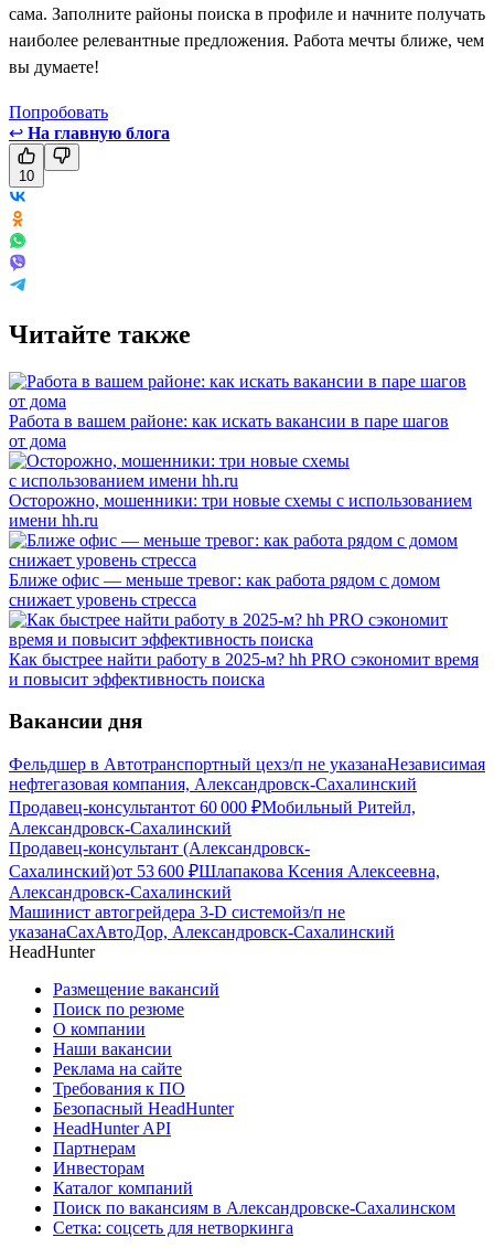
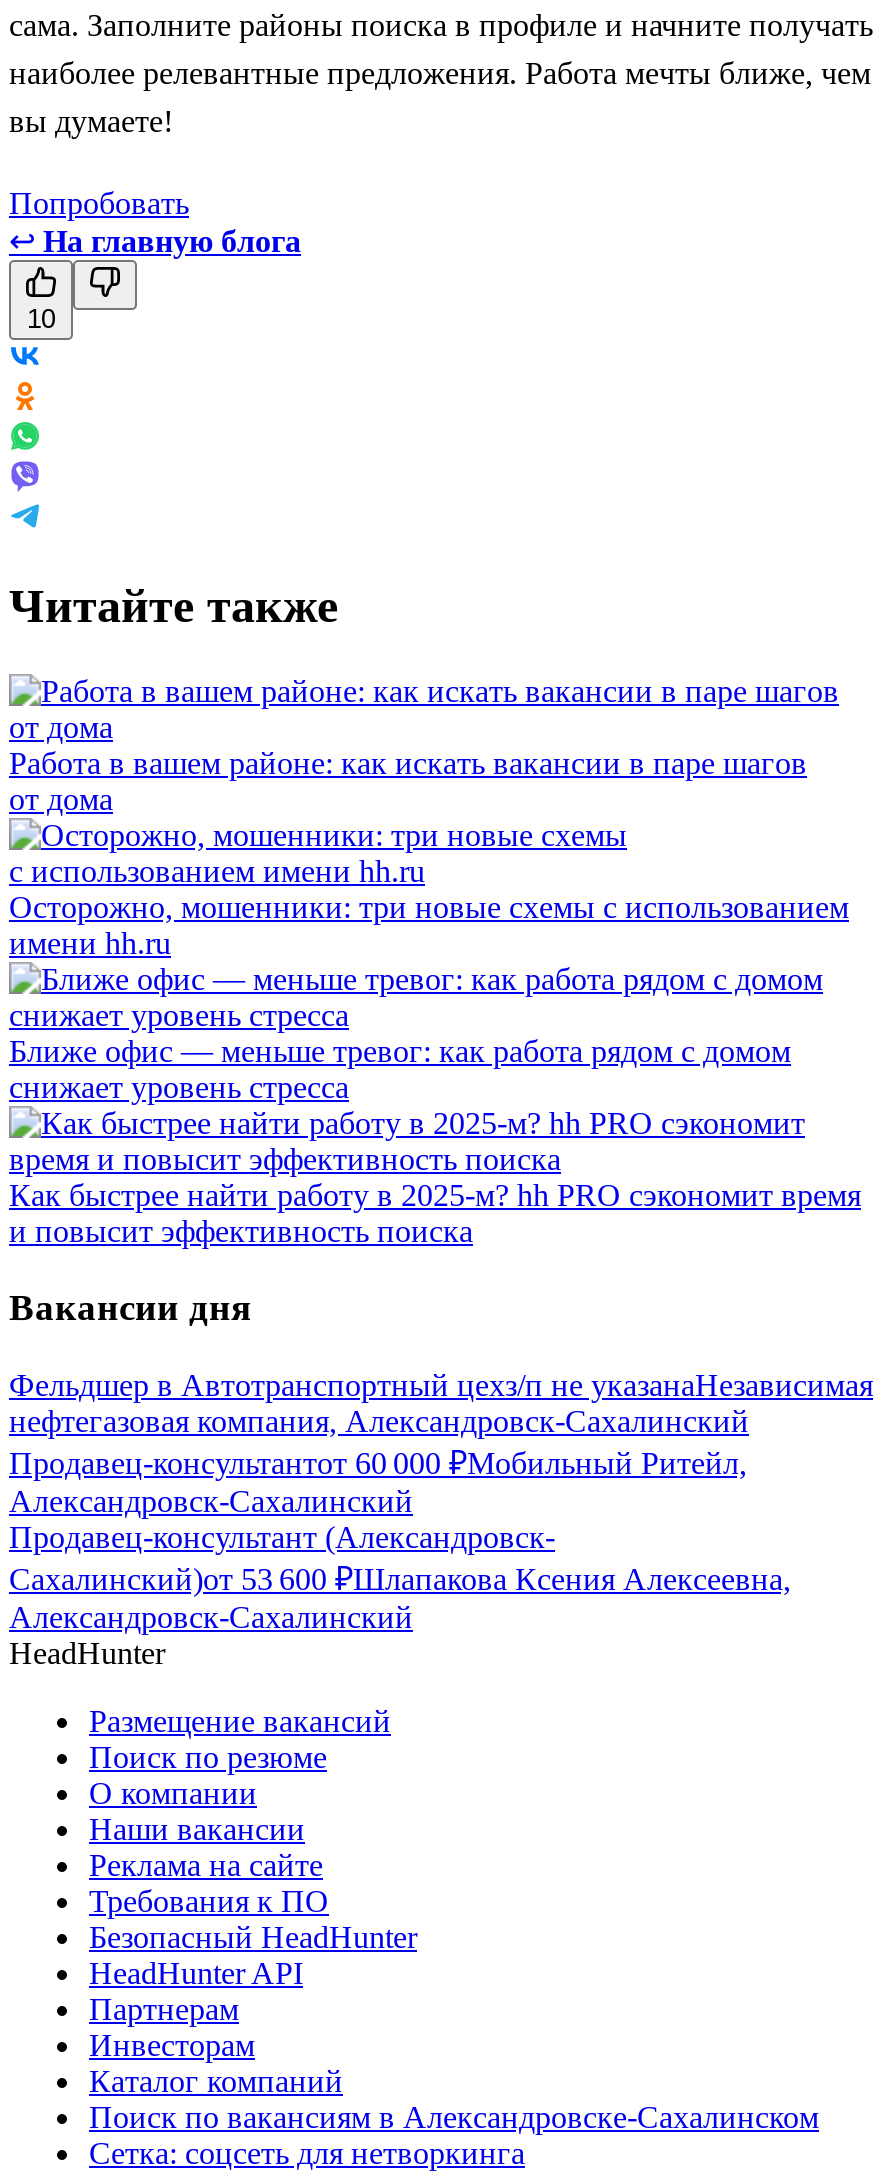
- Машинист автогрейдера 3-D системойз/п не
- указанаСахАвтоДор, Александровск-Сахалинский
